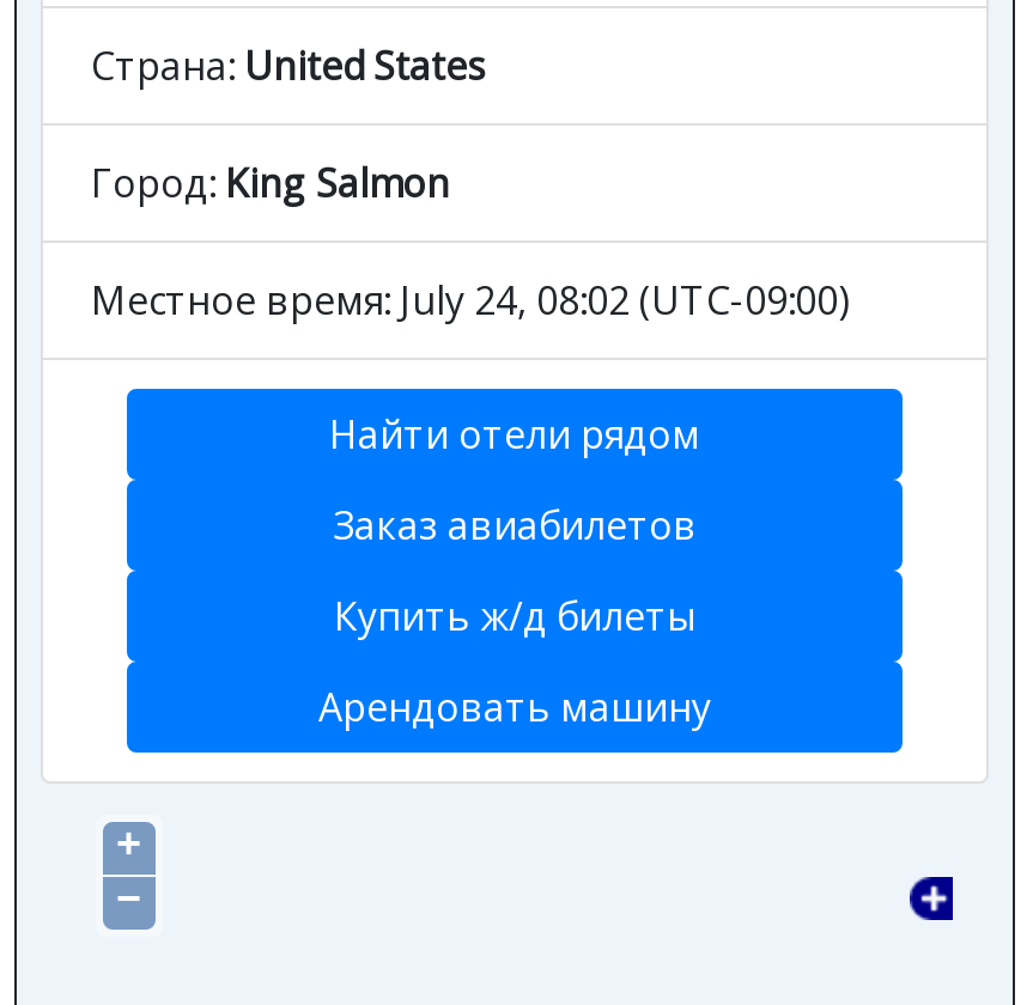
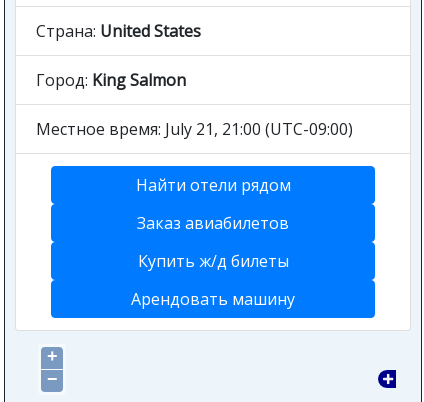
- Местное время: July 24, 08:02 (UTC-09:00)
+ Местное время: July 21, 21:00 (UTC-09:00)
